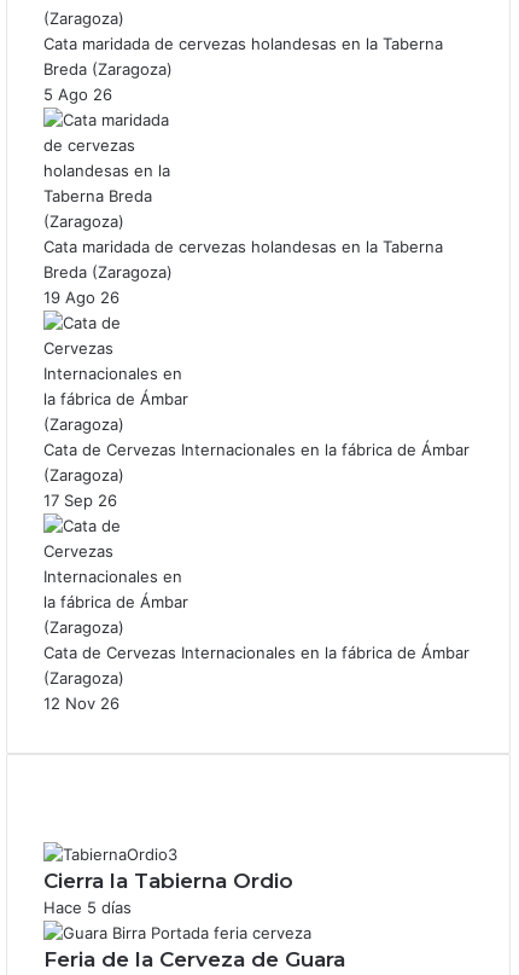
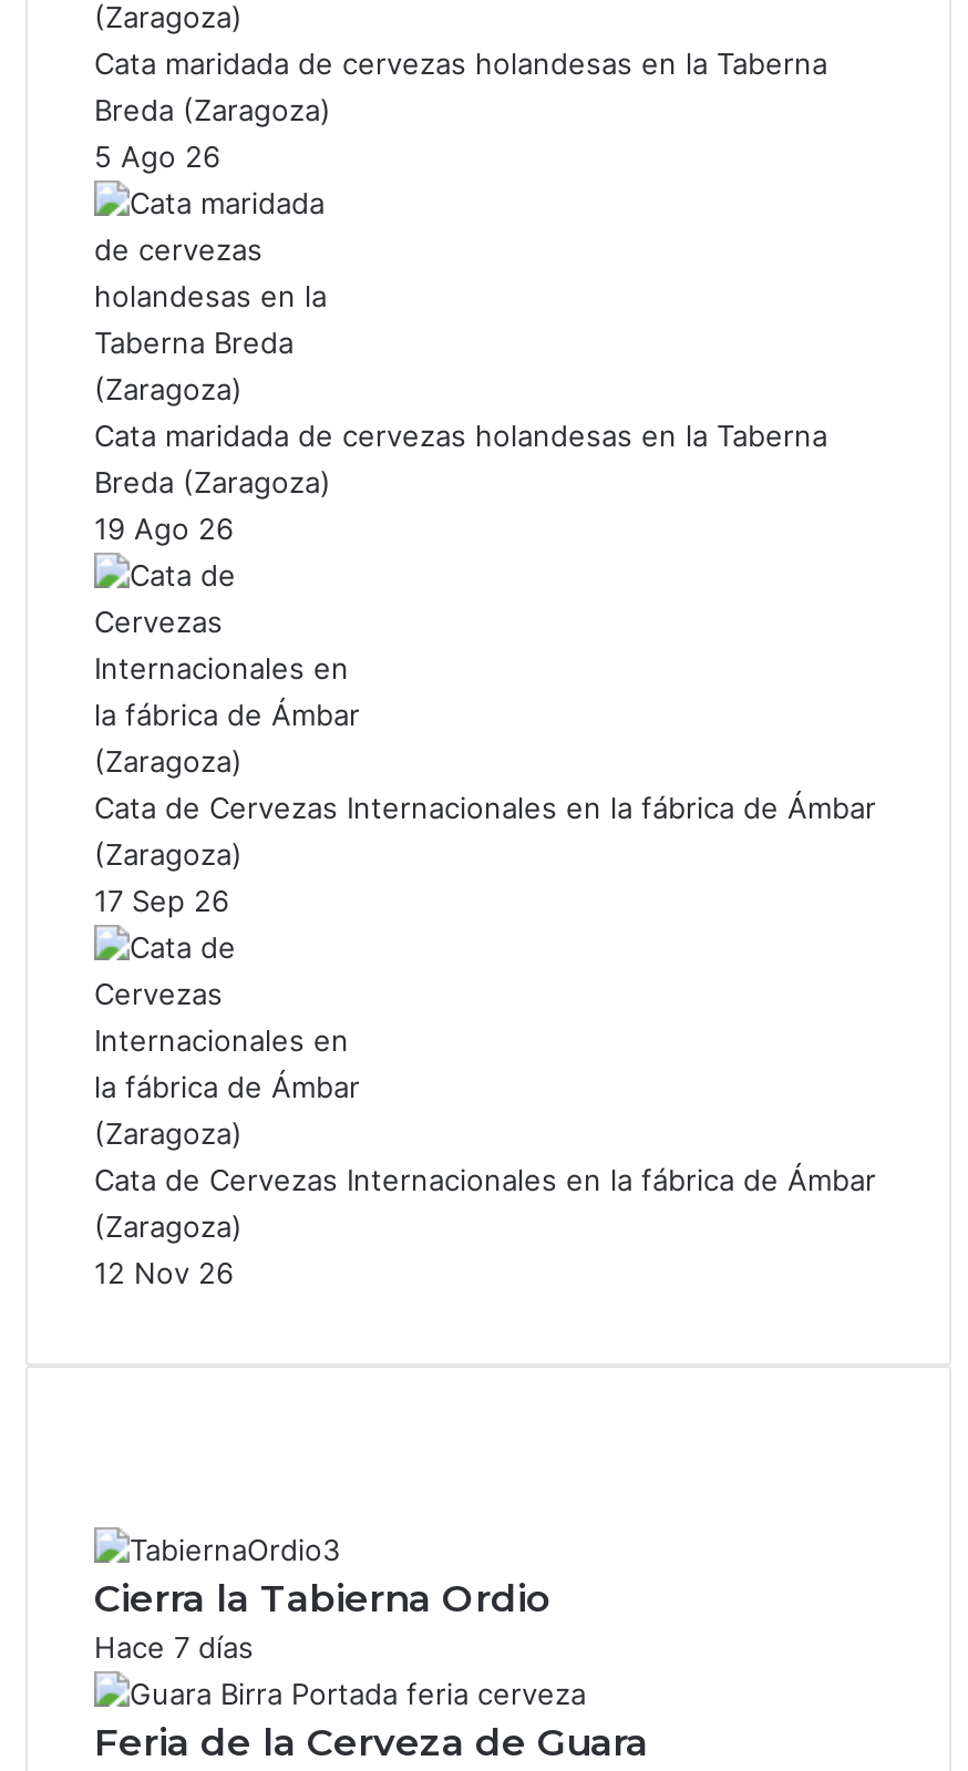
- Hace 5 días
+ Hace 7 días
